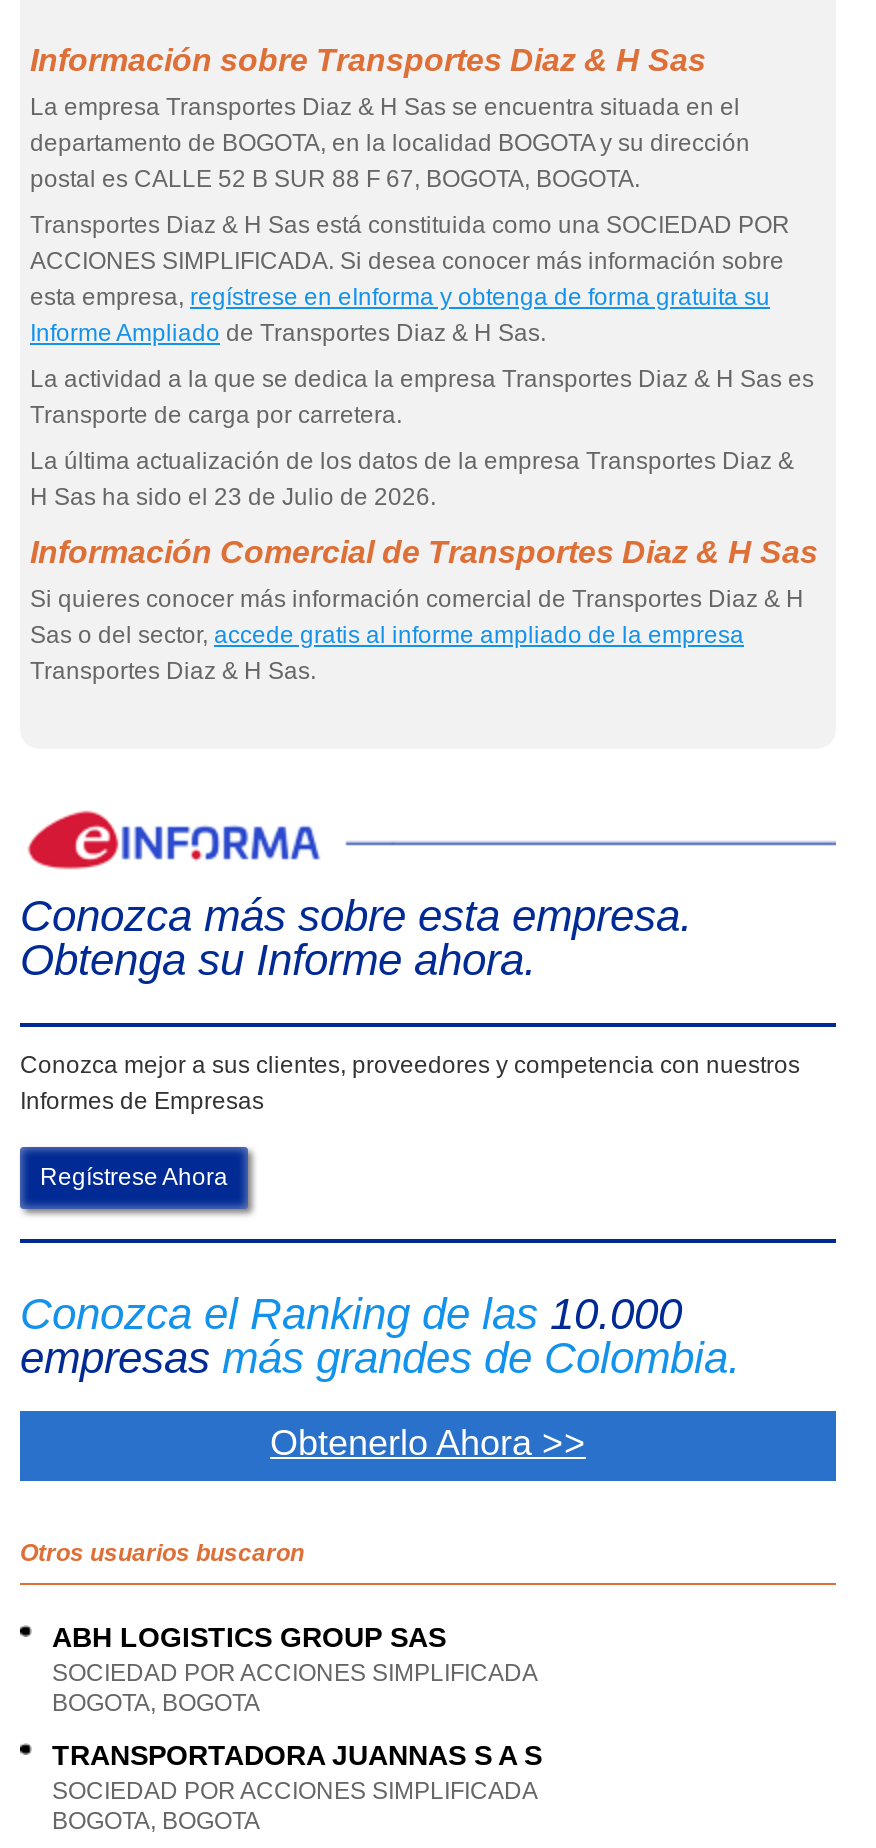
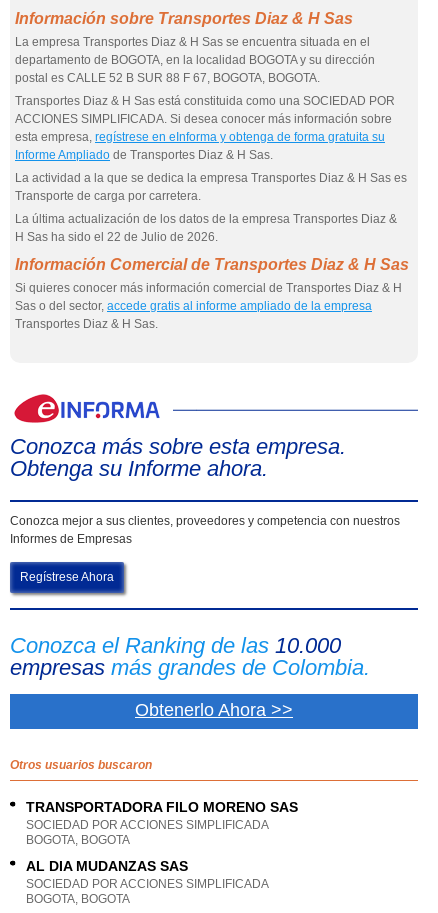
- H Sas ha sido el 23 de Julio de 2026.
+ H Sas ha sido el 22 de Julio de 2026.

- ABH LOGISTICS GROUP SAS
+ TRANSPORTADORA FILO MORENO SAS

- TRANSPORTADORA JUANNAS S A S
+ AL DIA MUDANZAS SAS
